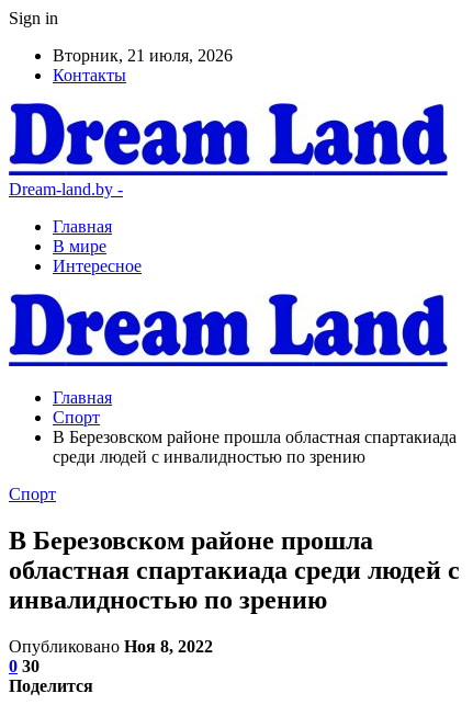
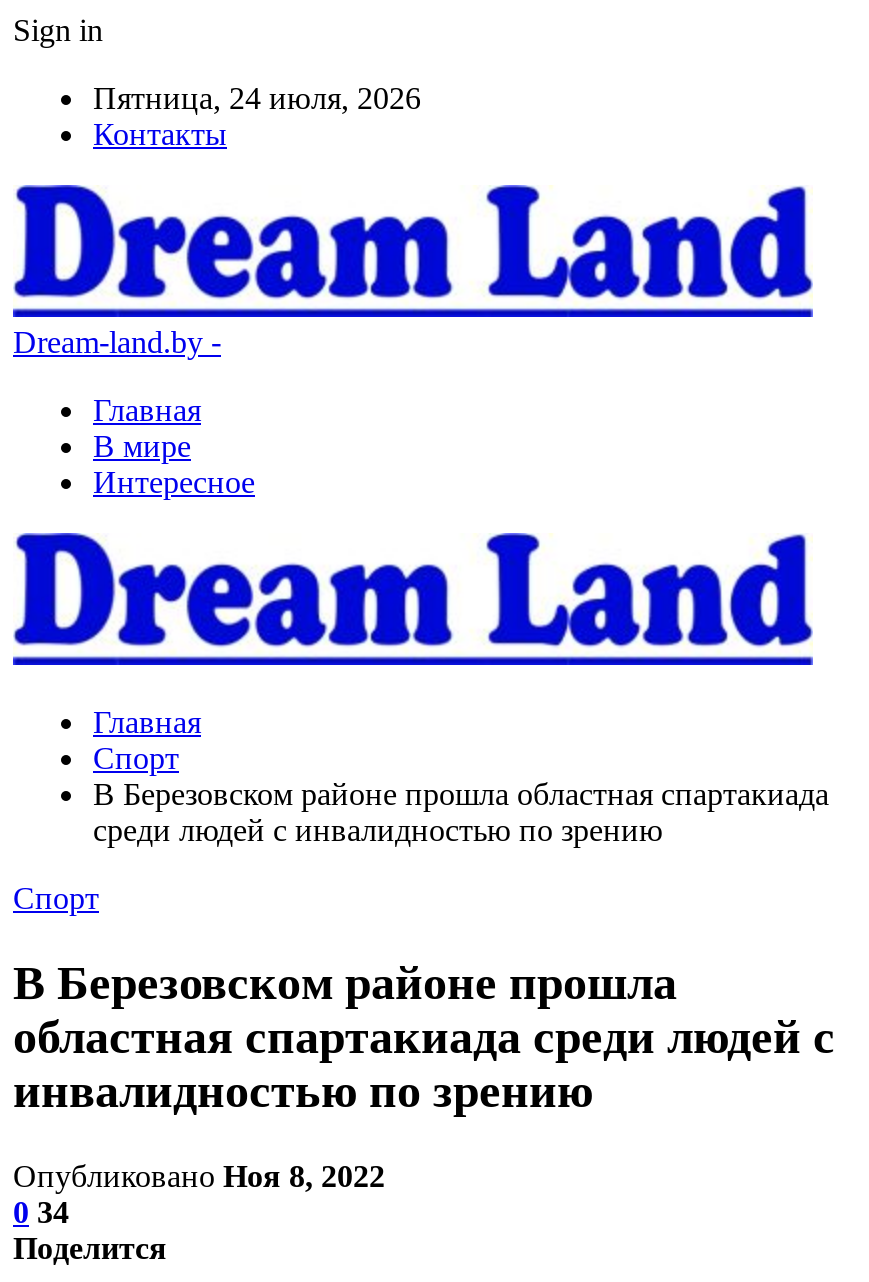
- Вторник, 21 июля, 2026
+ Пятница, 24 июля, 2026

- 0 30
+ 0 34
